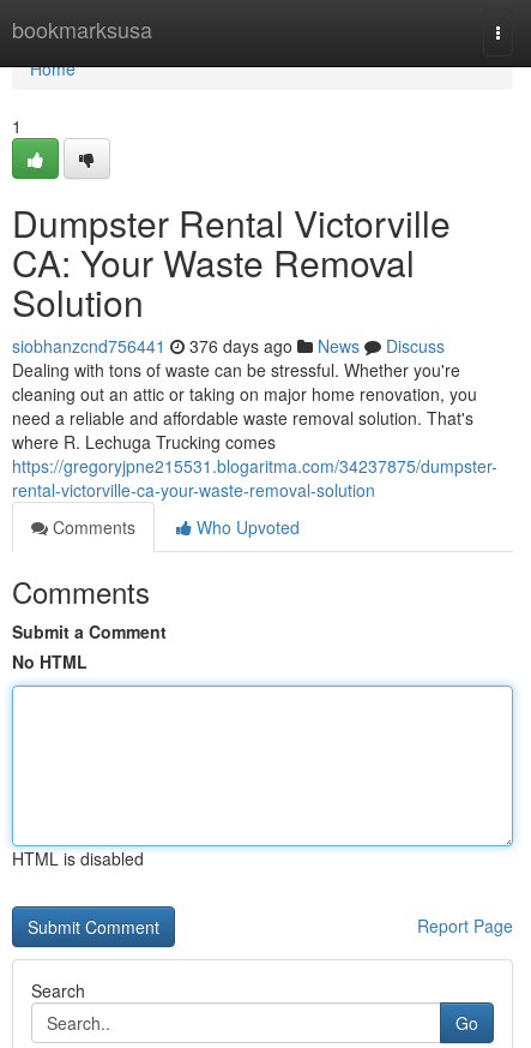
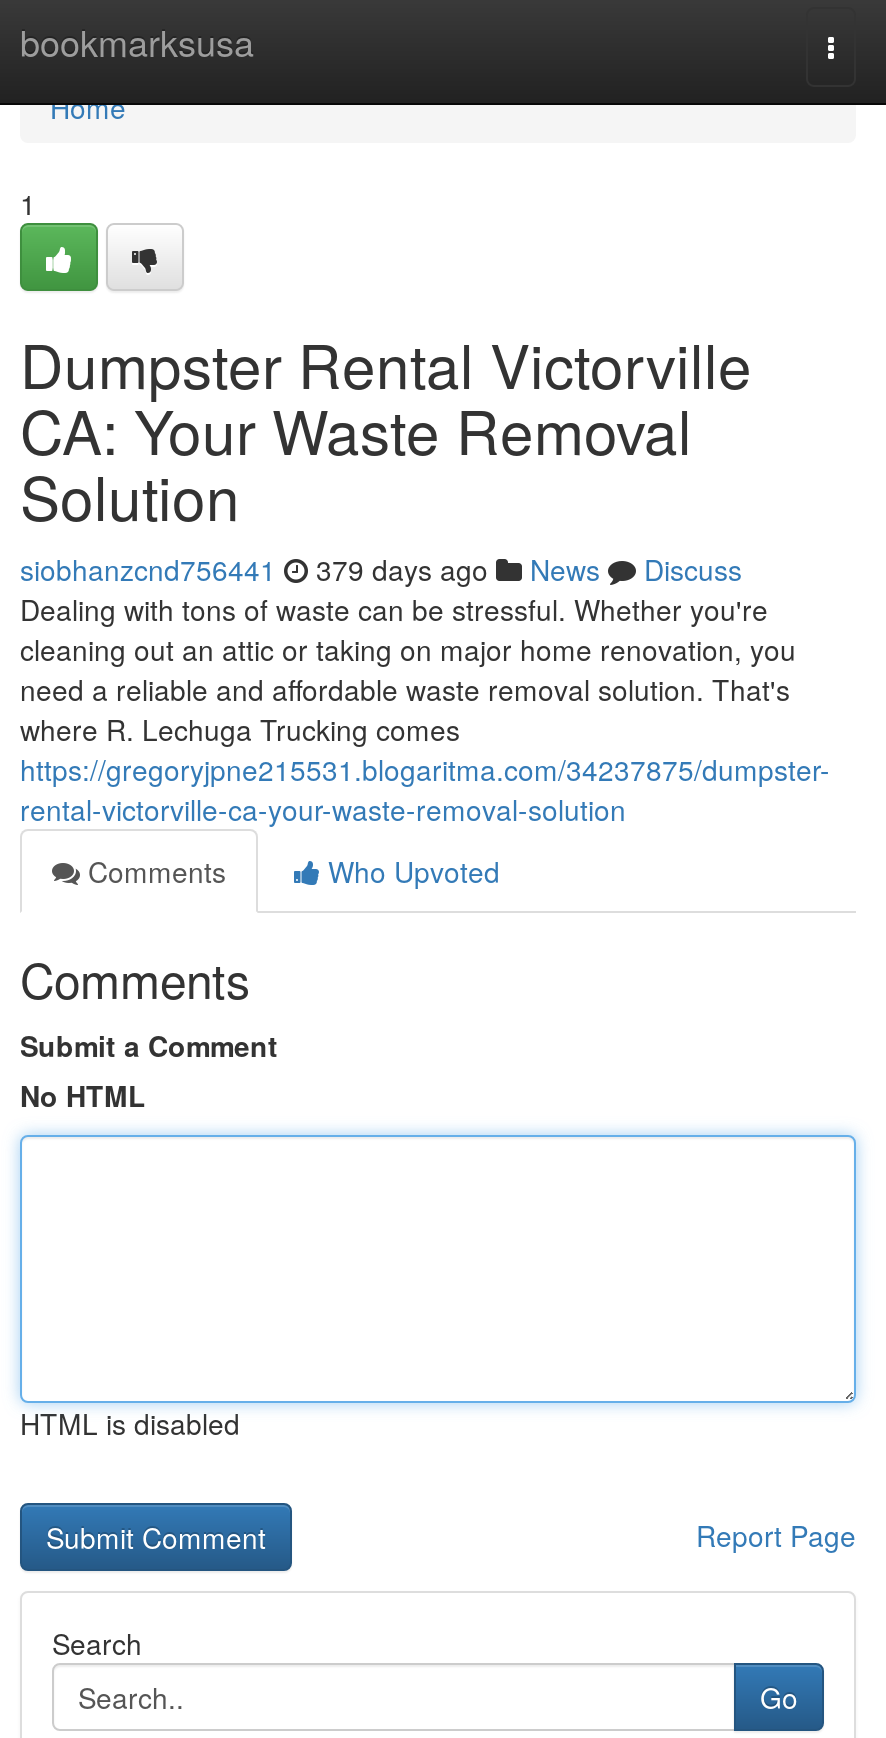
- siobhanzcnd756441 376 days ago News Discuss
+ siobhanzcnd756441 379 days ago News Discuss
